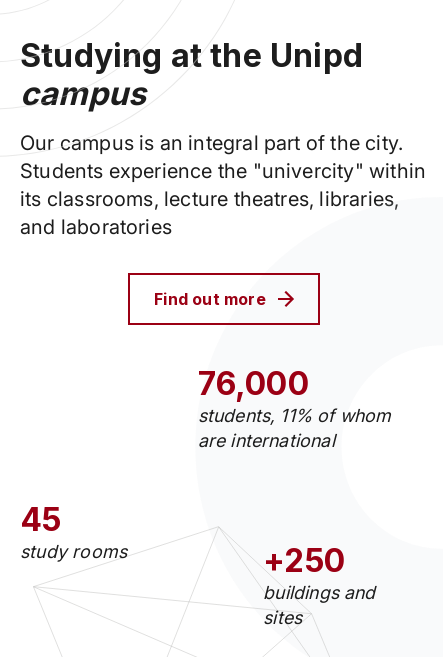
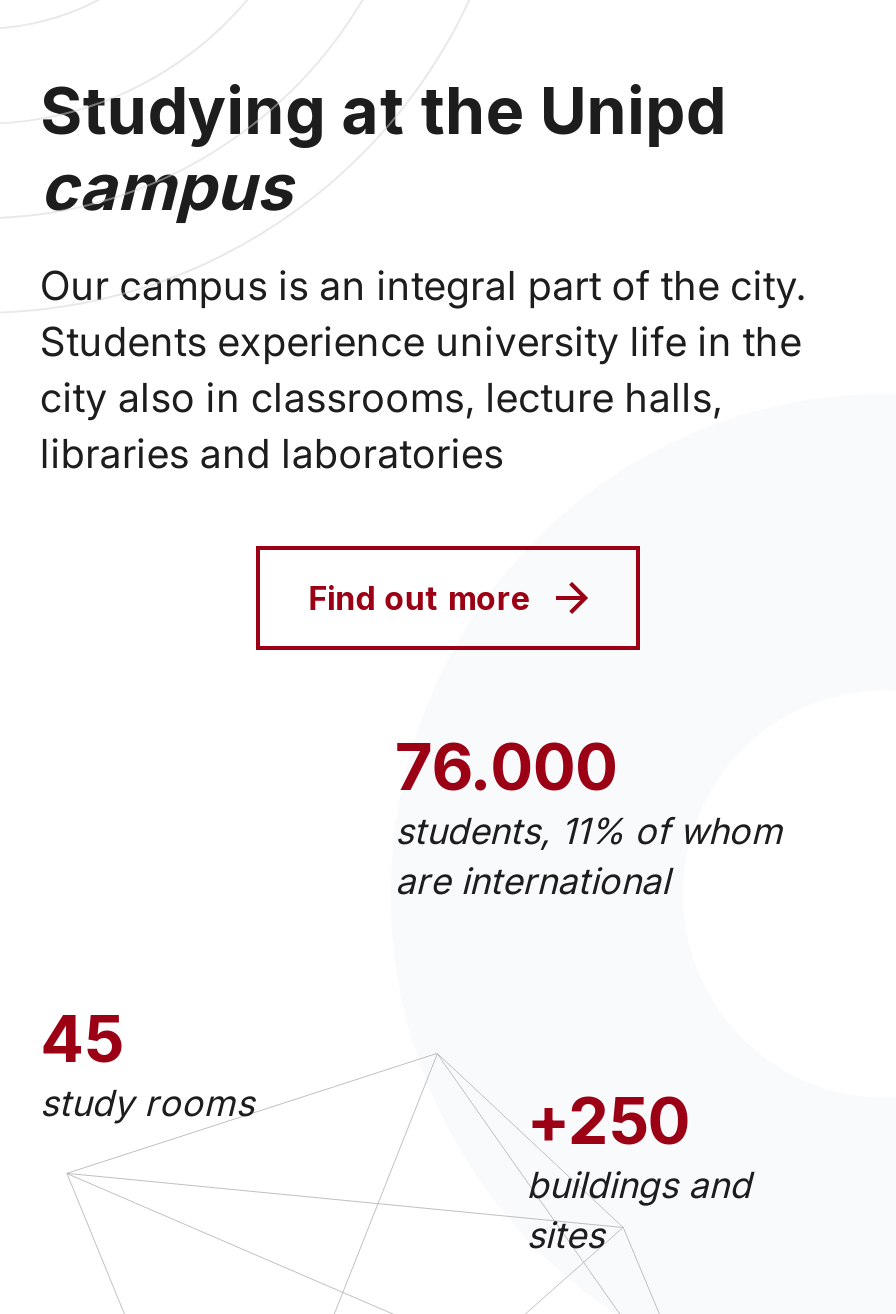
- Students experience the "univercity" within
- its classrooms, lecture theatres, libraries,
- and laboratories
+ Students experience university life in the
+ city also in classrooms, lecture halls,
+ libraries and laboratories

- 76,000
+ 76.000
